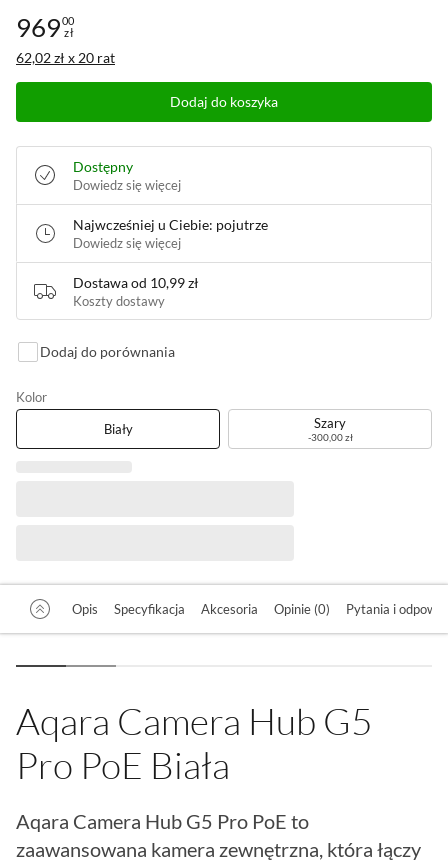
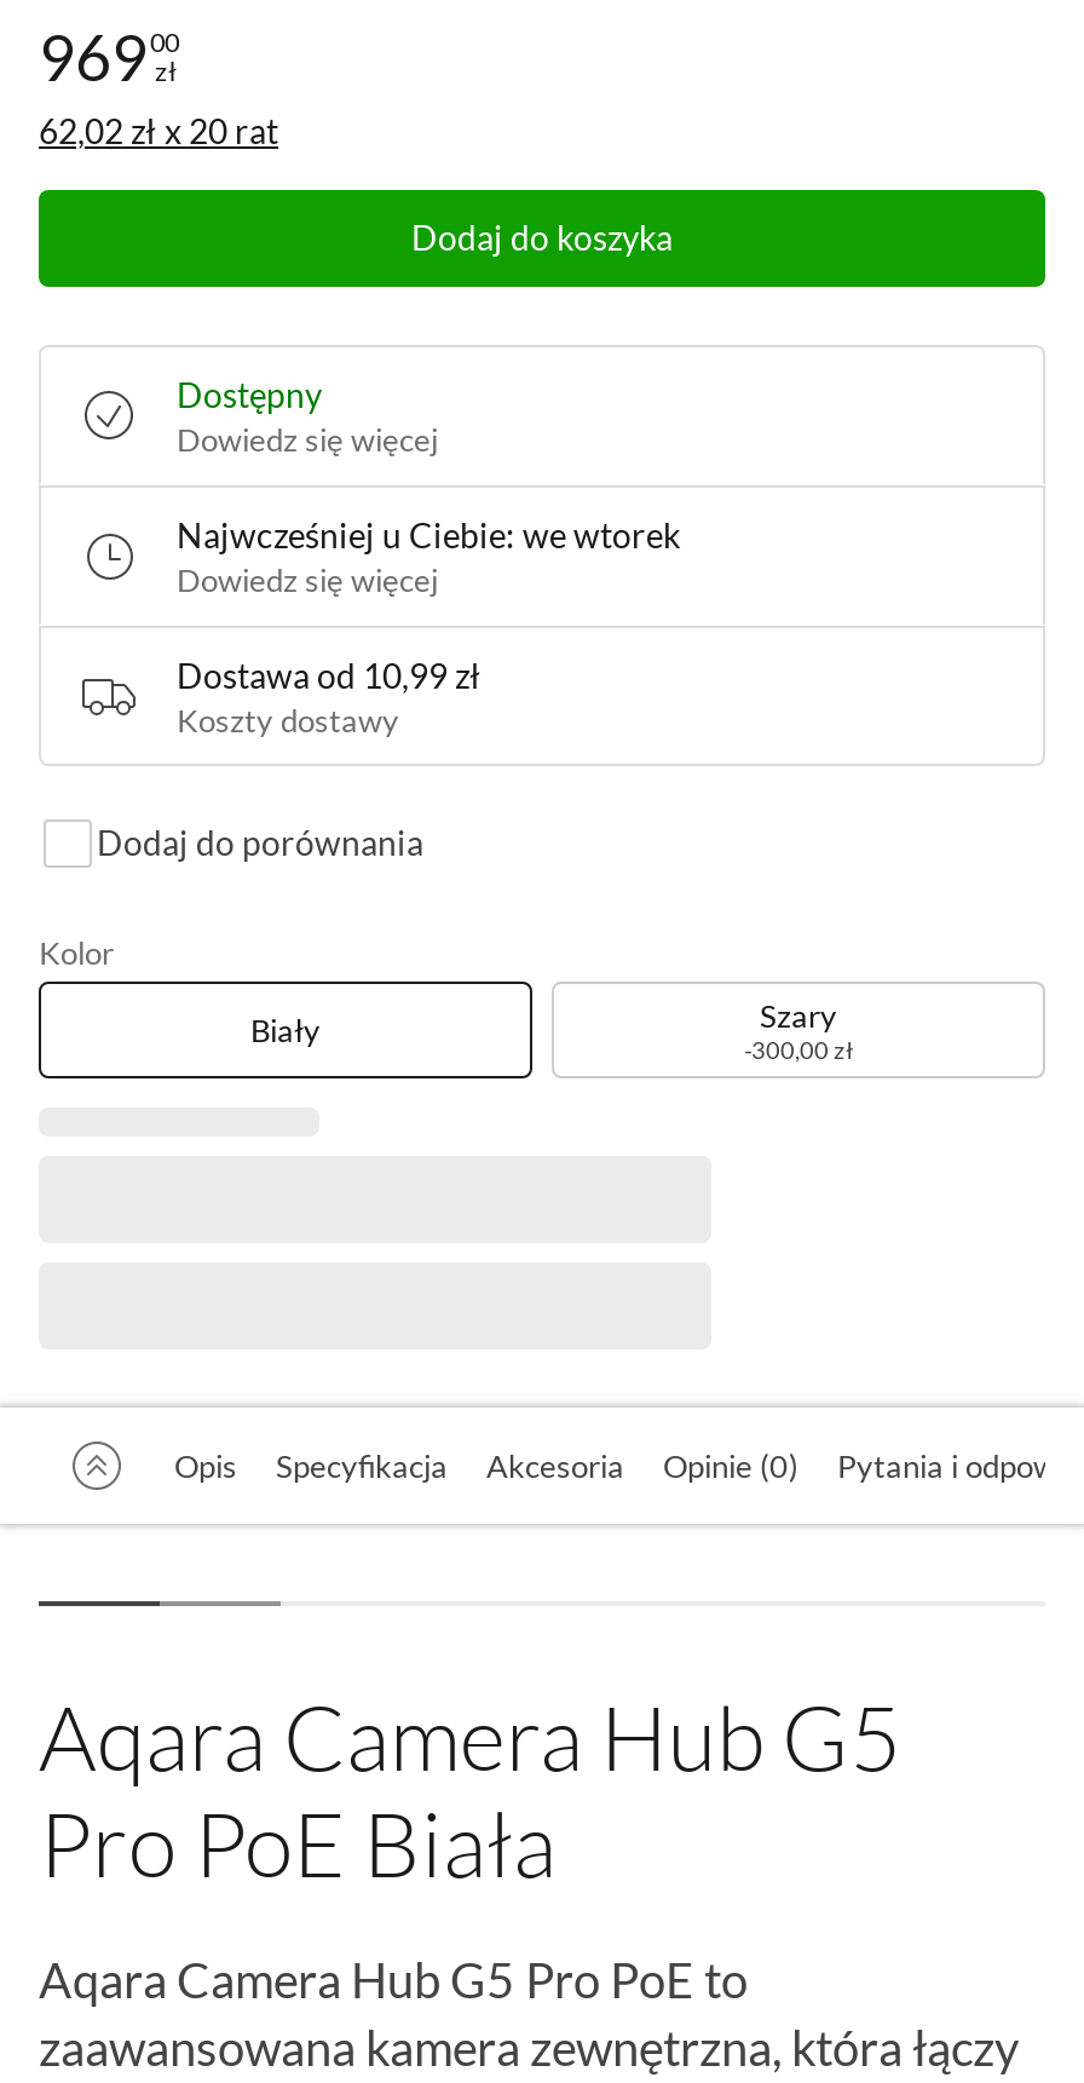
- Najwcześniej u Ciebie: pojutrze
+ Najwcześniej u Ciebie: we wtorek
